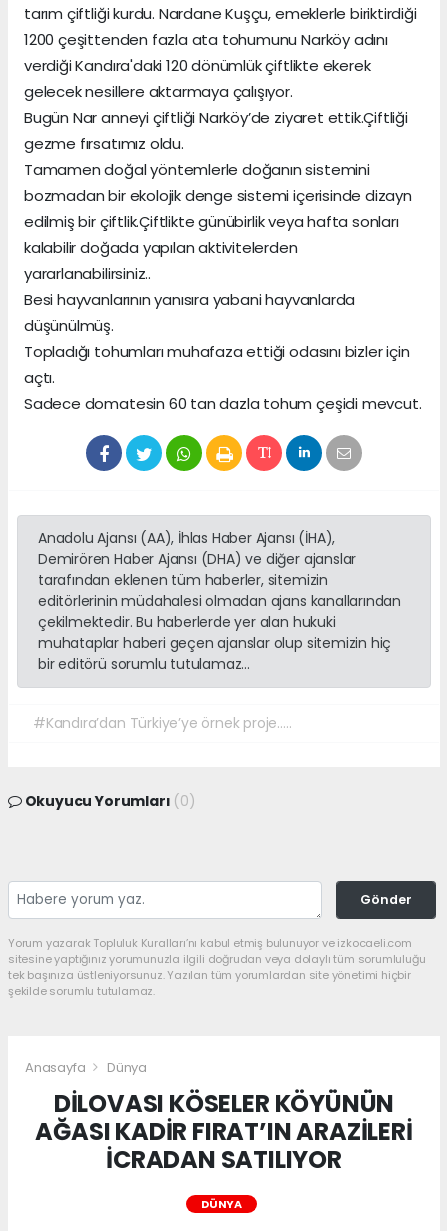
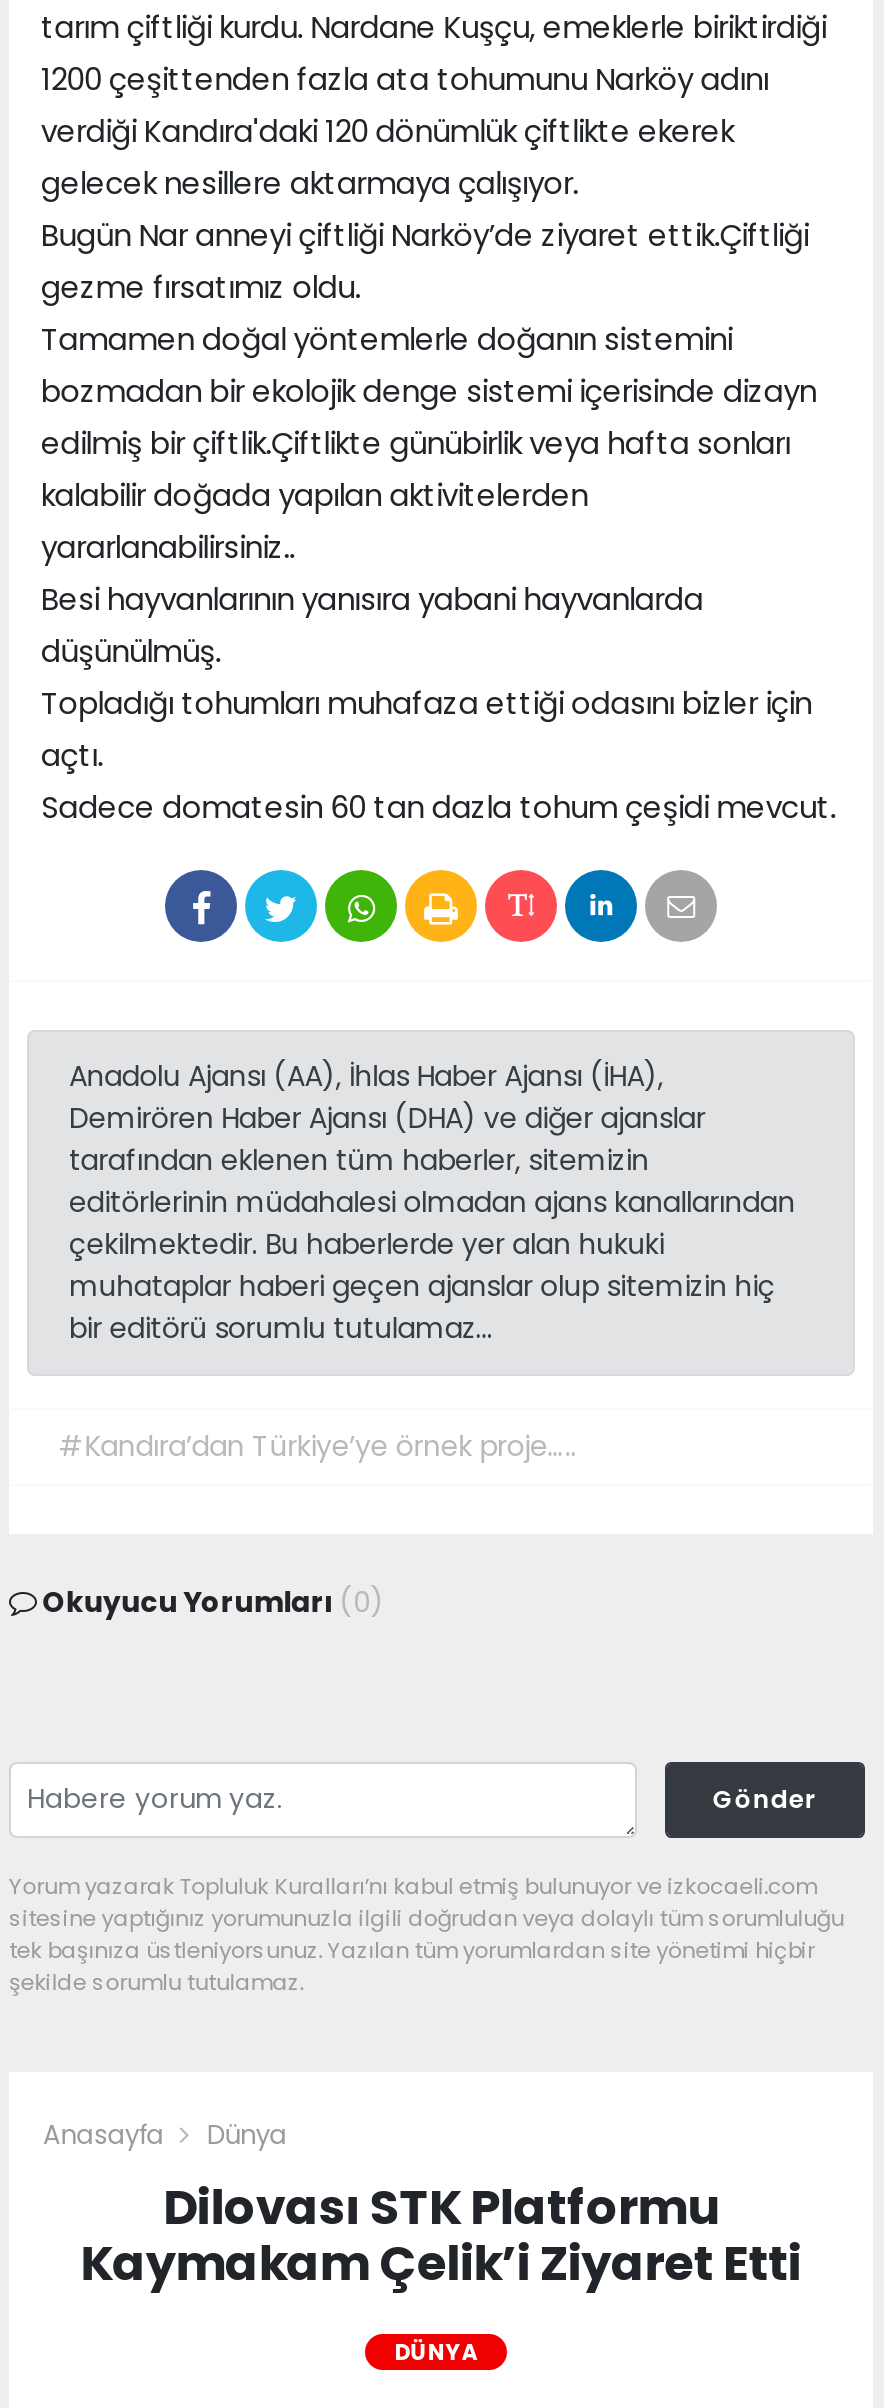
- DİLOVASI KÖSELER KÖYÜNÜN
- AĞASI KADİR FIRAT’IN ARAZİLERİ
- İCRADAN SATILIYOR
+ Dilovası STK Platformu
+ Kaymakam Çelik’i Ziyaret Etti
